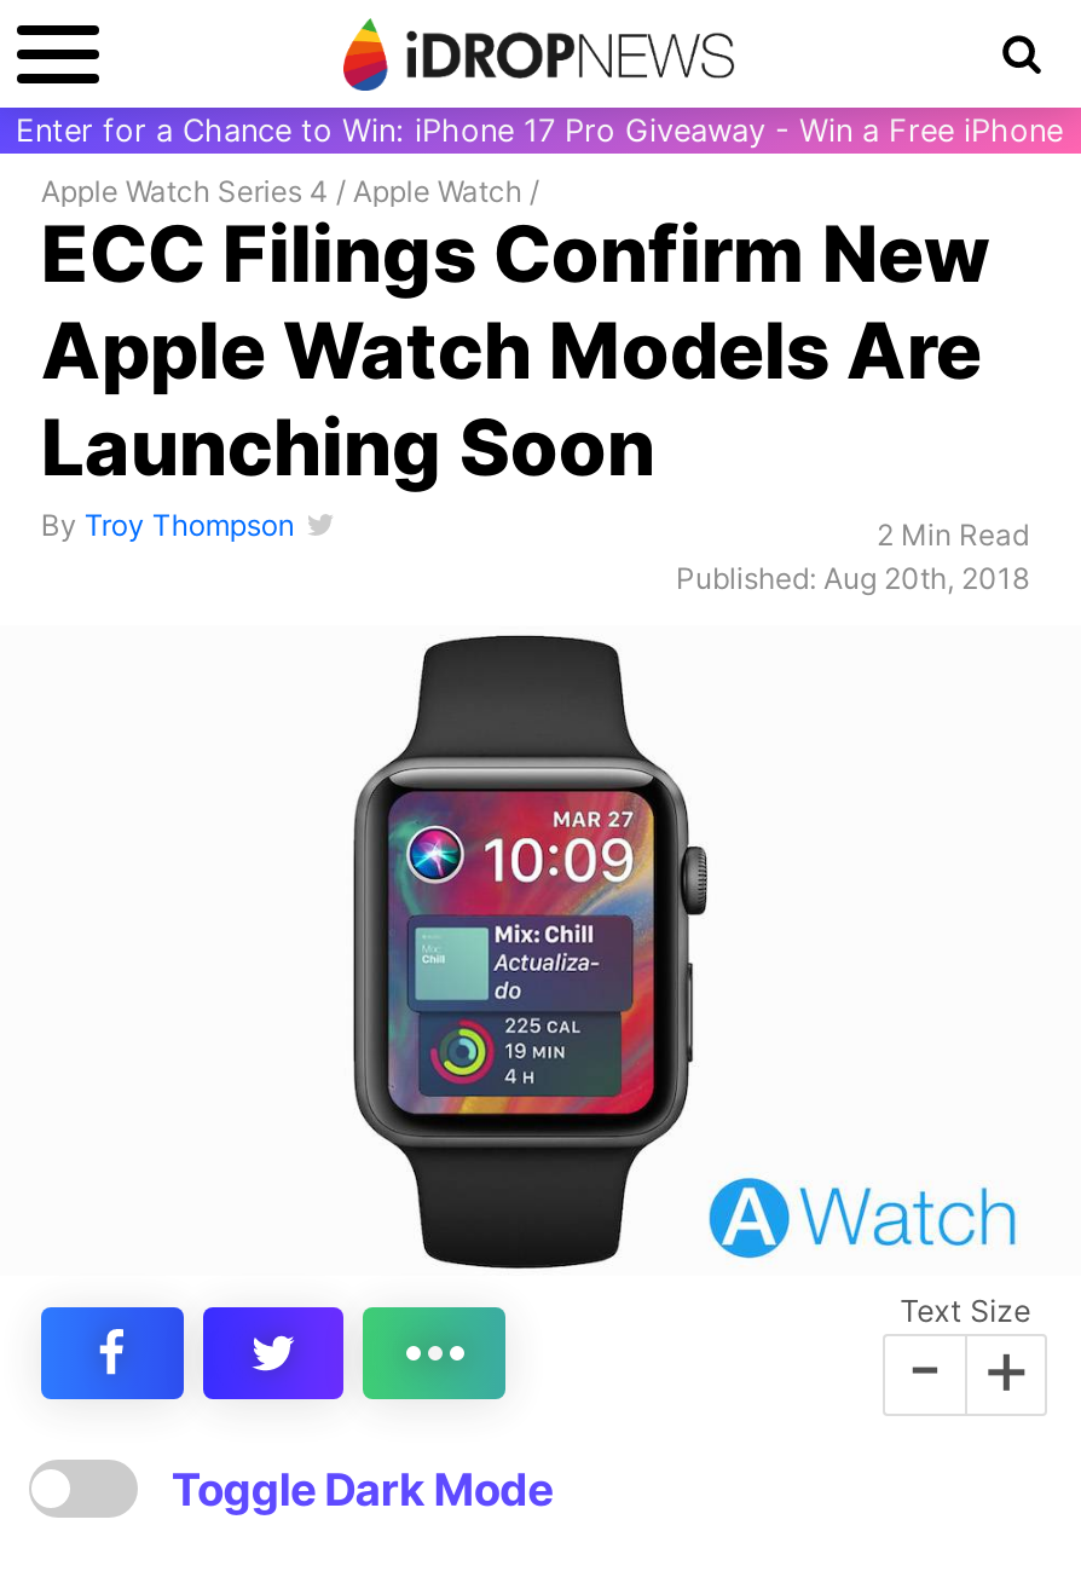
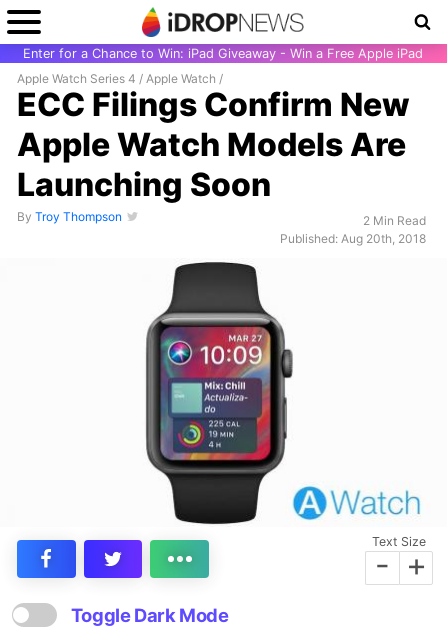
- Enter for a Chance to Win: iPhone 17 Pro Giveaway - Win a Free iPhone
+ Enter for a Chance to Win: iPad Giveaway - Win a Free Apple iPad
